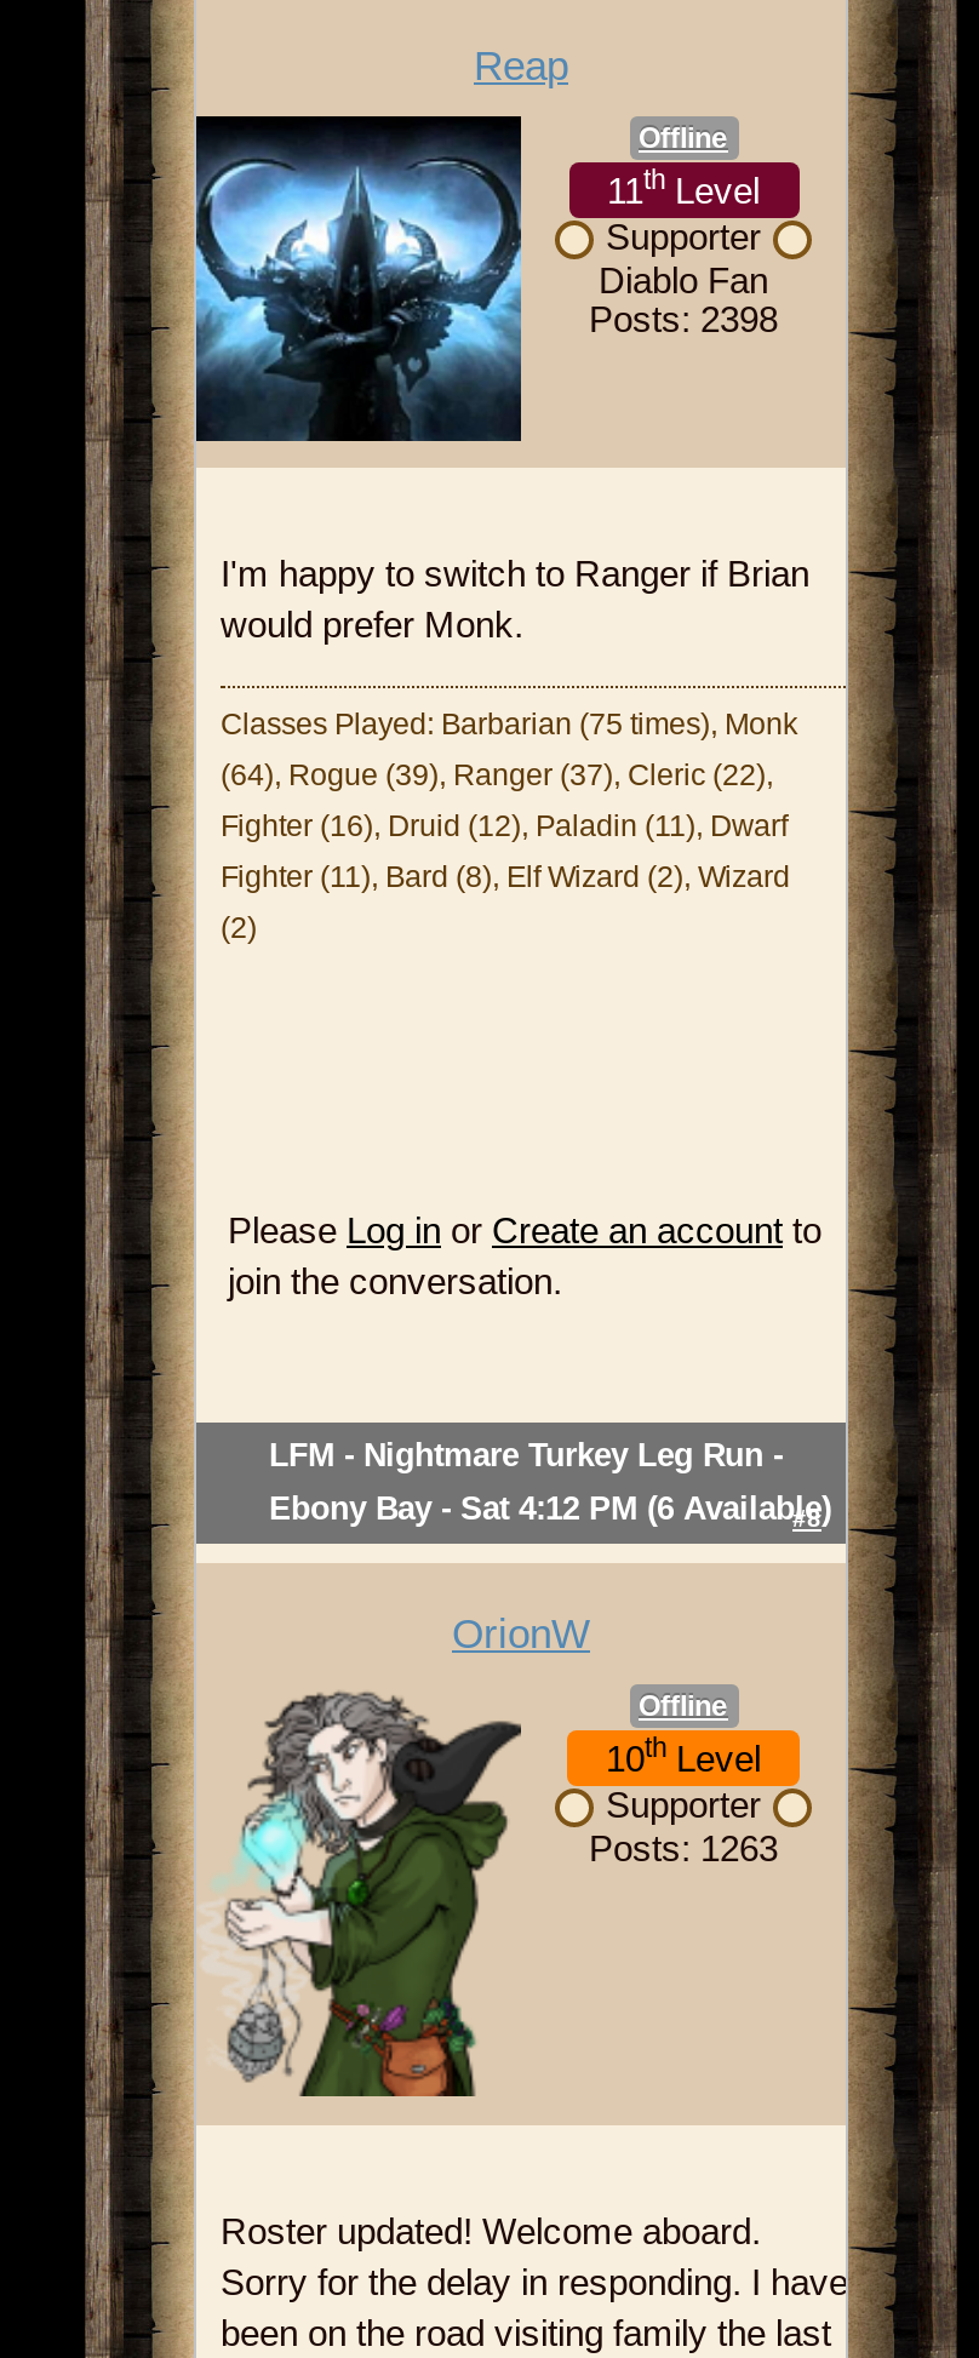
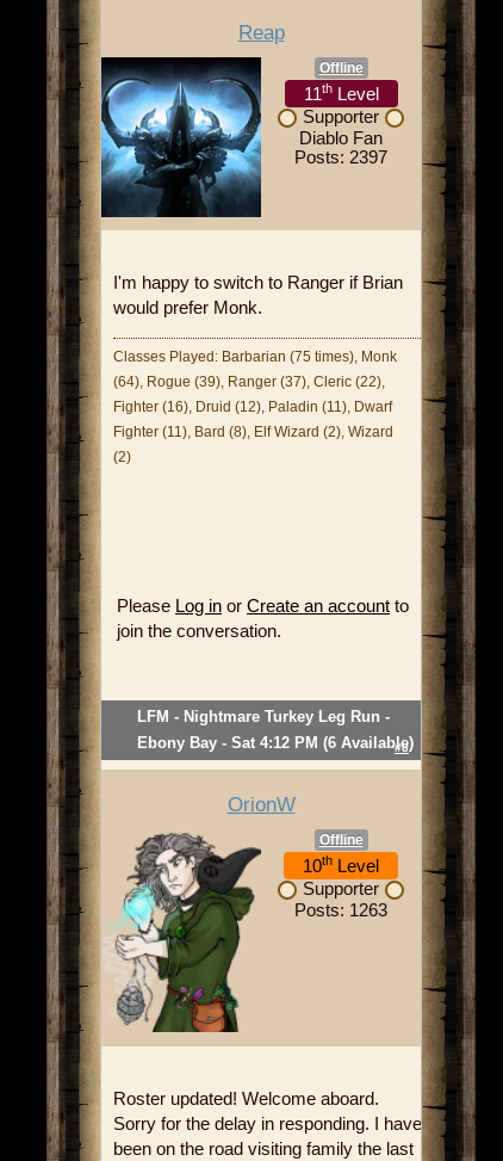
- Posts: 2398
+ Posts: 2397
